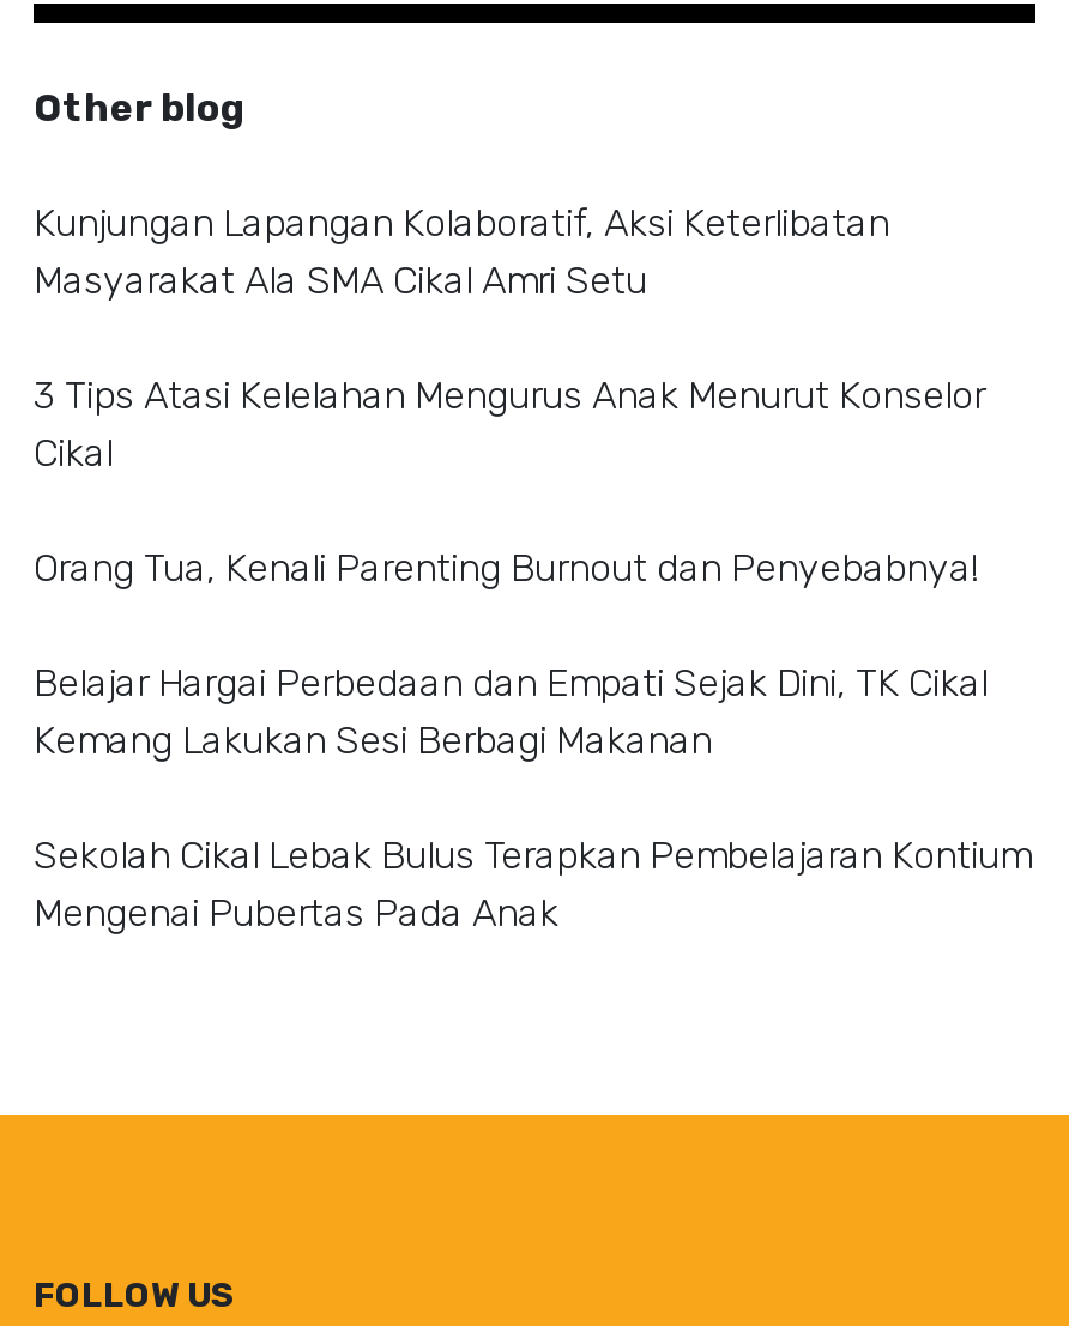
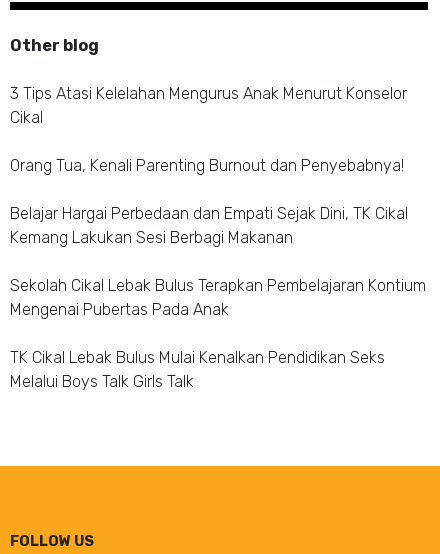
- Kunjungan Lapangan Kolaboratif, Aksi Keterlibatan
- Masyarakat Ala SMA Cikal Amri Setu

moved up: 3 Tips Atasi Kelelahan Mengurus Anak Menurut Konselor | Cikal | Orang Tua, Kenali Parenting Burnout dan Penyebabnya! | Belajar Hargai Perbedaan dan Empati Sejak Dini, TK Cikal | Kemang Lakukan Sesi Berbagi Makanan | Sekolah Cikal Lebak Bulus Terapkan Pembelajaran Kontium | Mengenai Pubertas Pada Anak

+ TK Cikal Lebak Bulus Mulai Kenalkan Pendidikan Seks
+ Melalui Boys Talk Girls Talk
